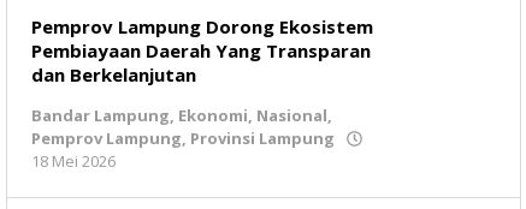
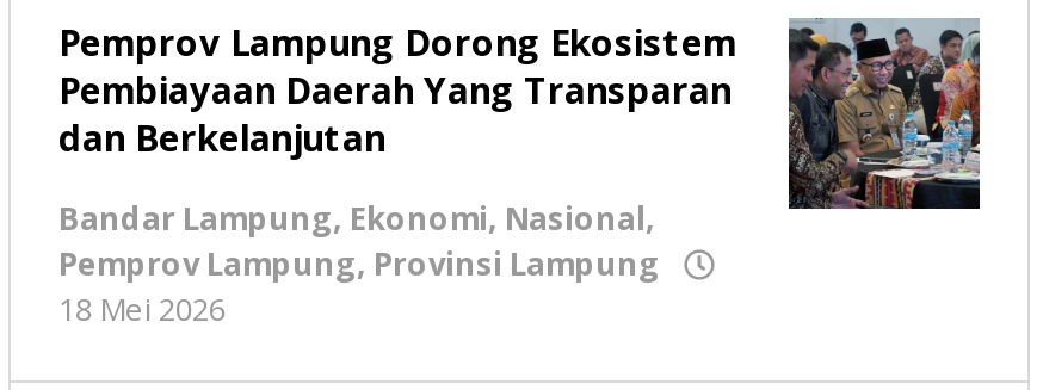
+ [image]
